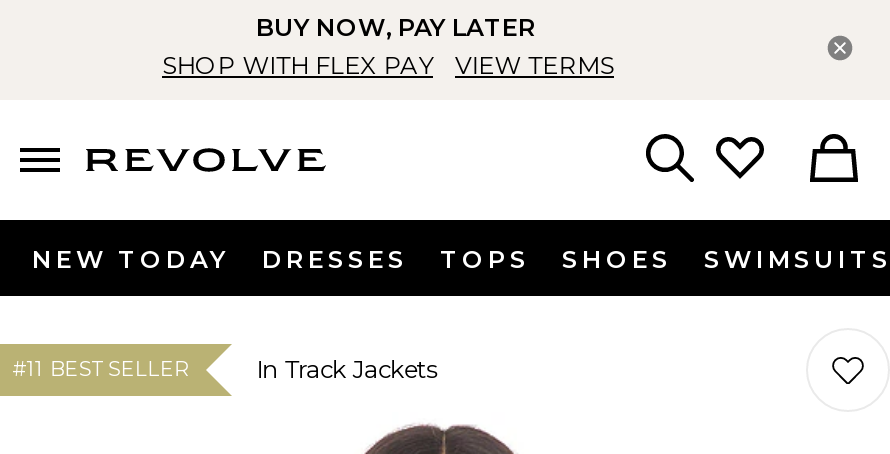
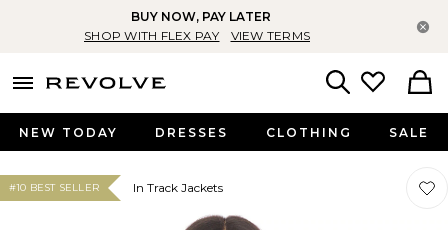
- TOPS
- SHOES
- SWIMSUITS
+ CLOTHING
+ SALE

- #11 BEST SELLER
+ #10 BEST SELLER
